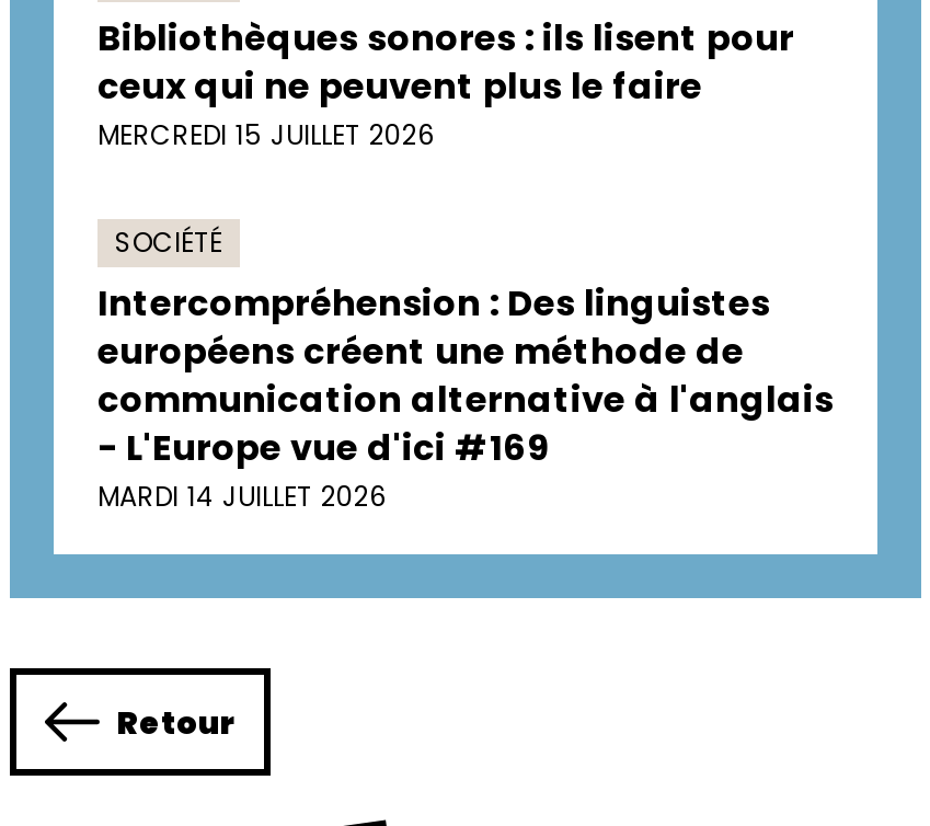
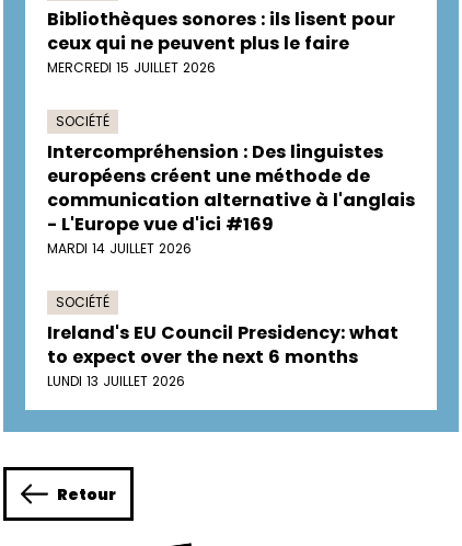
+ SOCIÉTÉ
+ Ireland's EU Council Presidency: what
+ to expect over the next 6 months
+ LUNDI 13 JUILLET 2026
